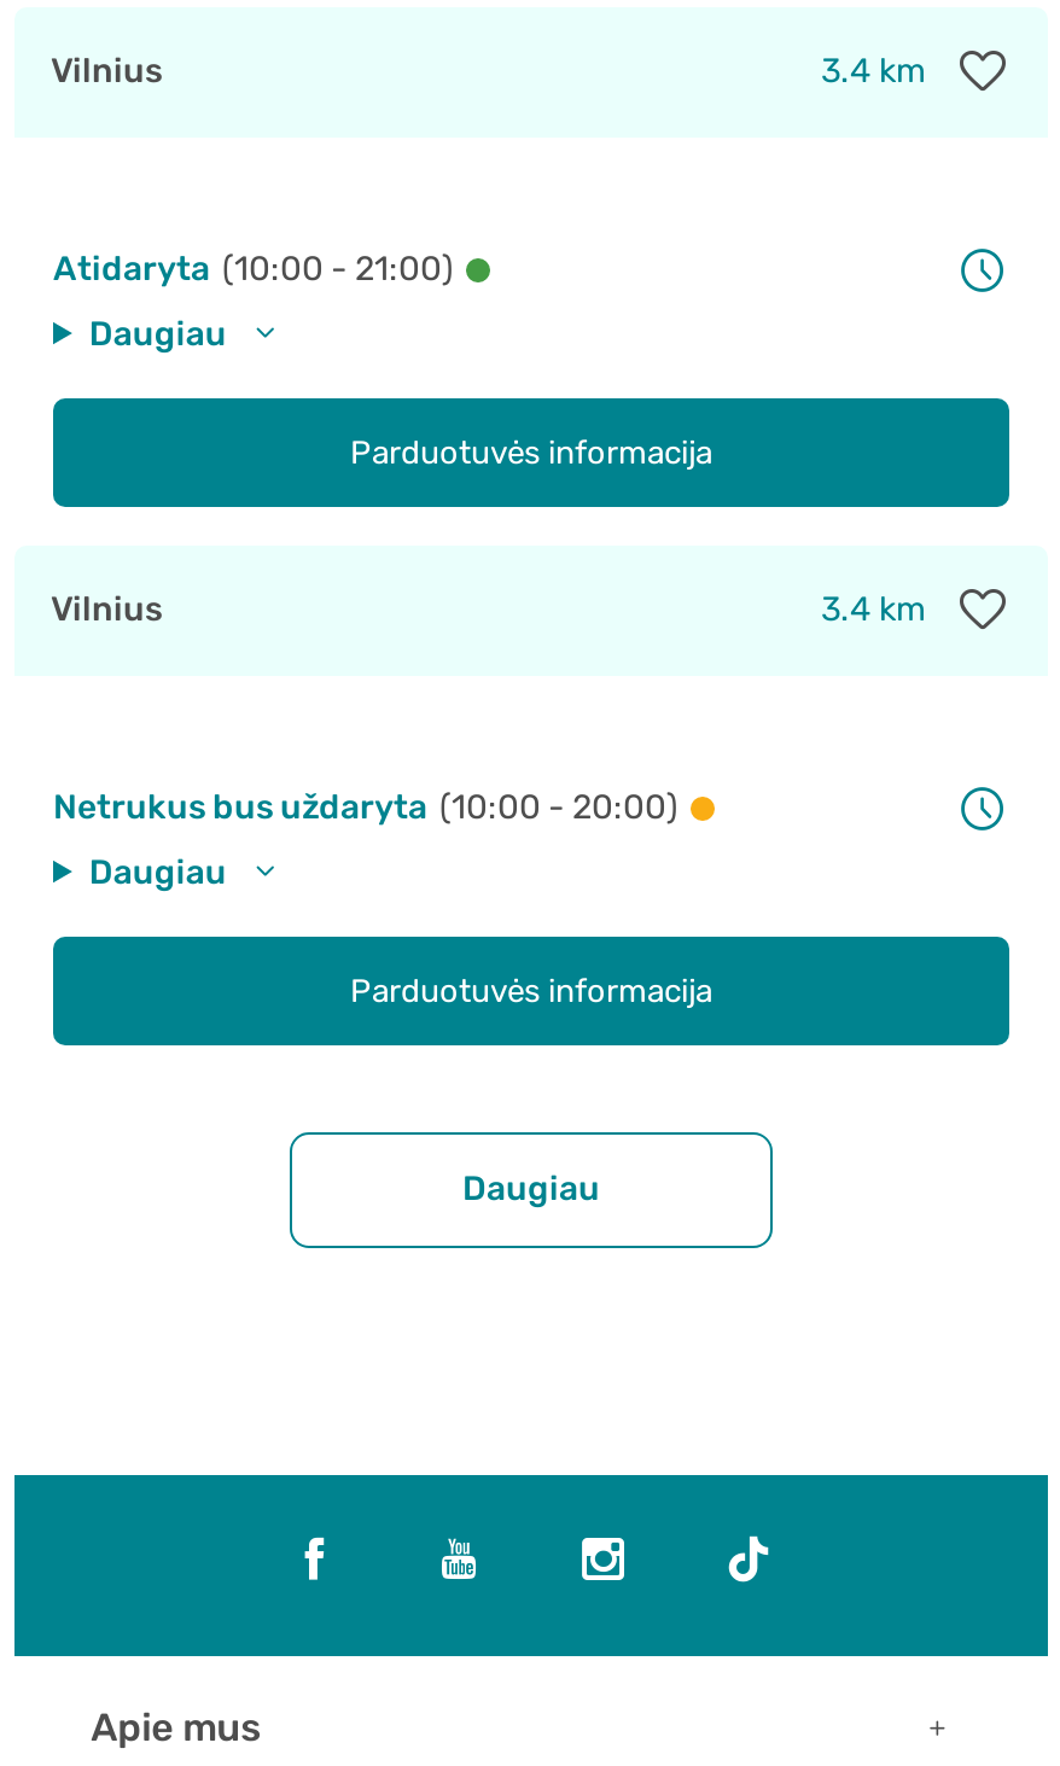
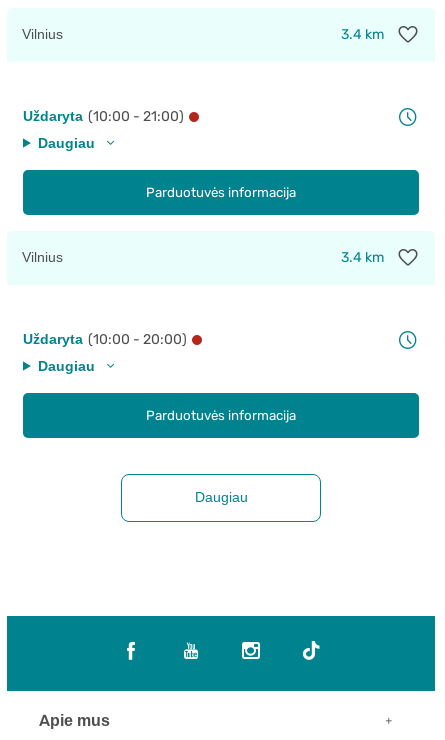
- Atidaryta (10:00 - 21:00)
+ Uždaryta (10:00 - 21:00)

- Netrukus bus uždaryta (10:00 - 20:00)
+ Uždaryta (10:00 - 20:00)
